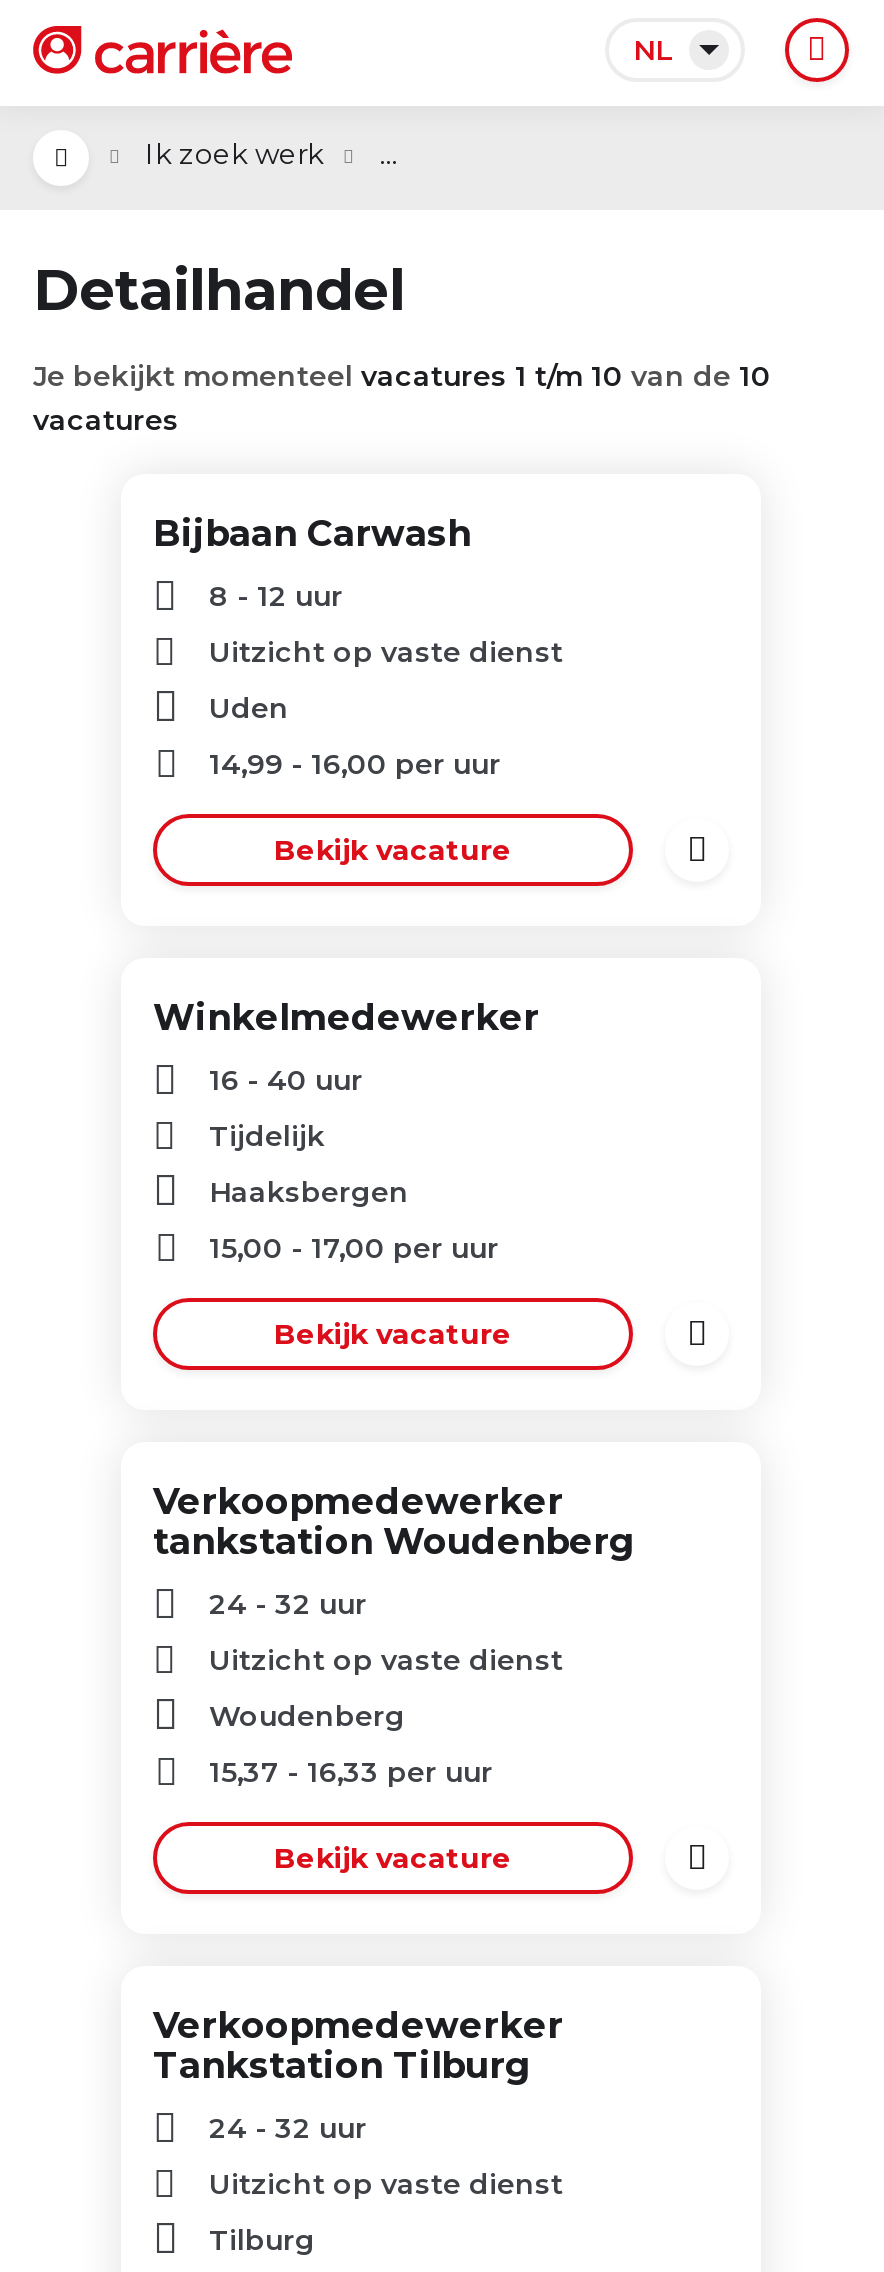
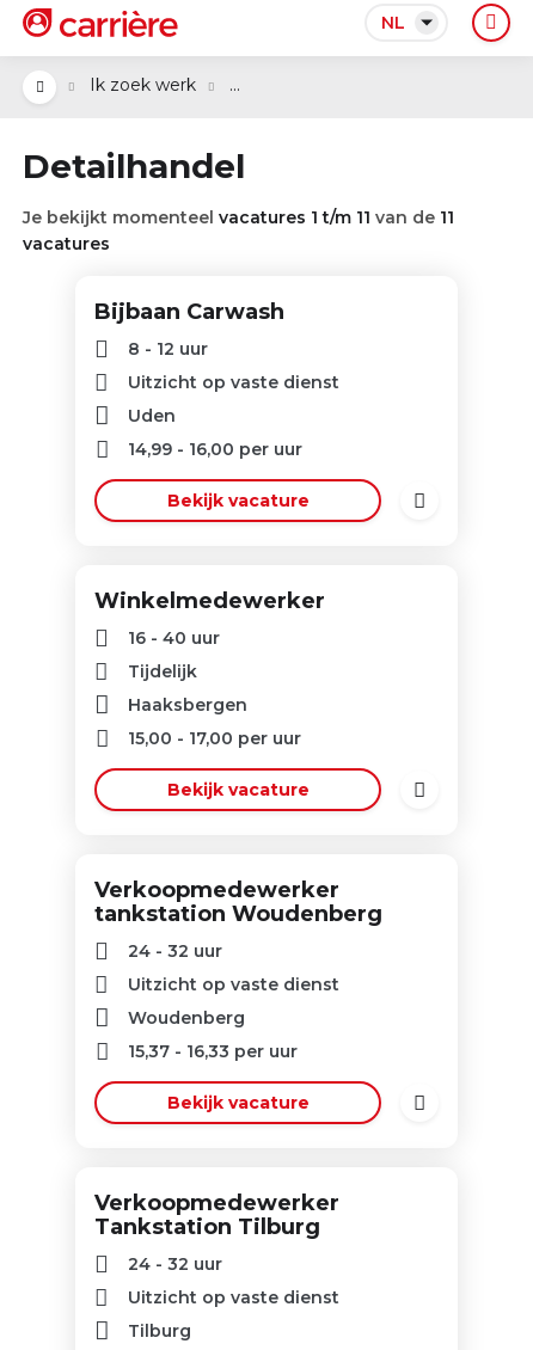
- Je bekijkt momenteel vacatures 1 t/m 10 van de 10
+ Je bekijkt momenteel vacatures 1 t/m 11 van de 11
